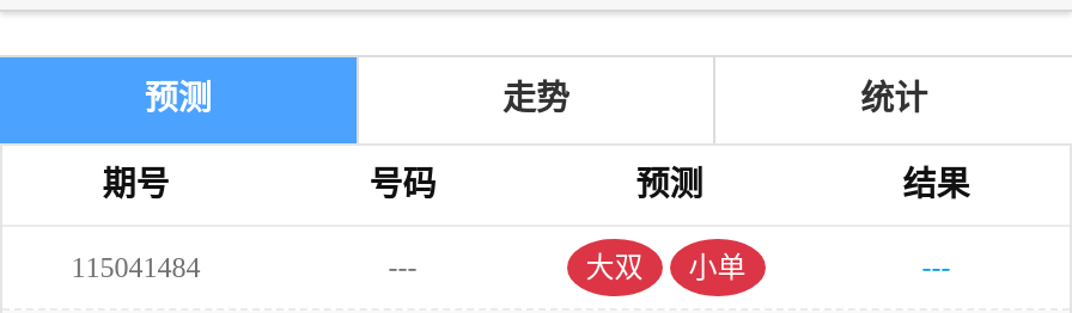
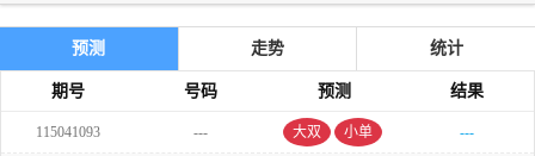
- 115041484
+ 115041093
